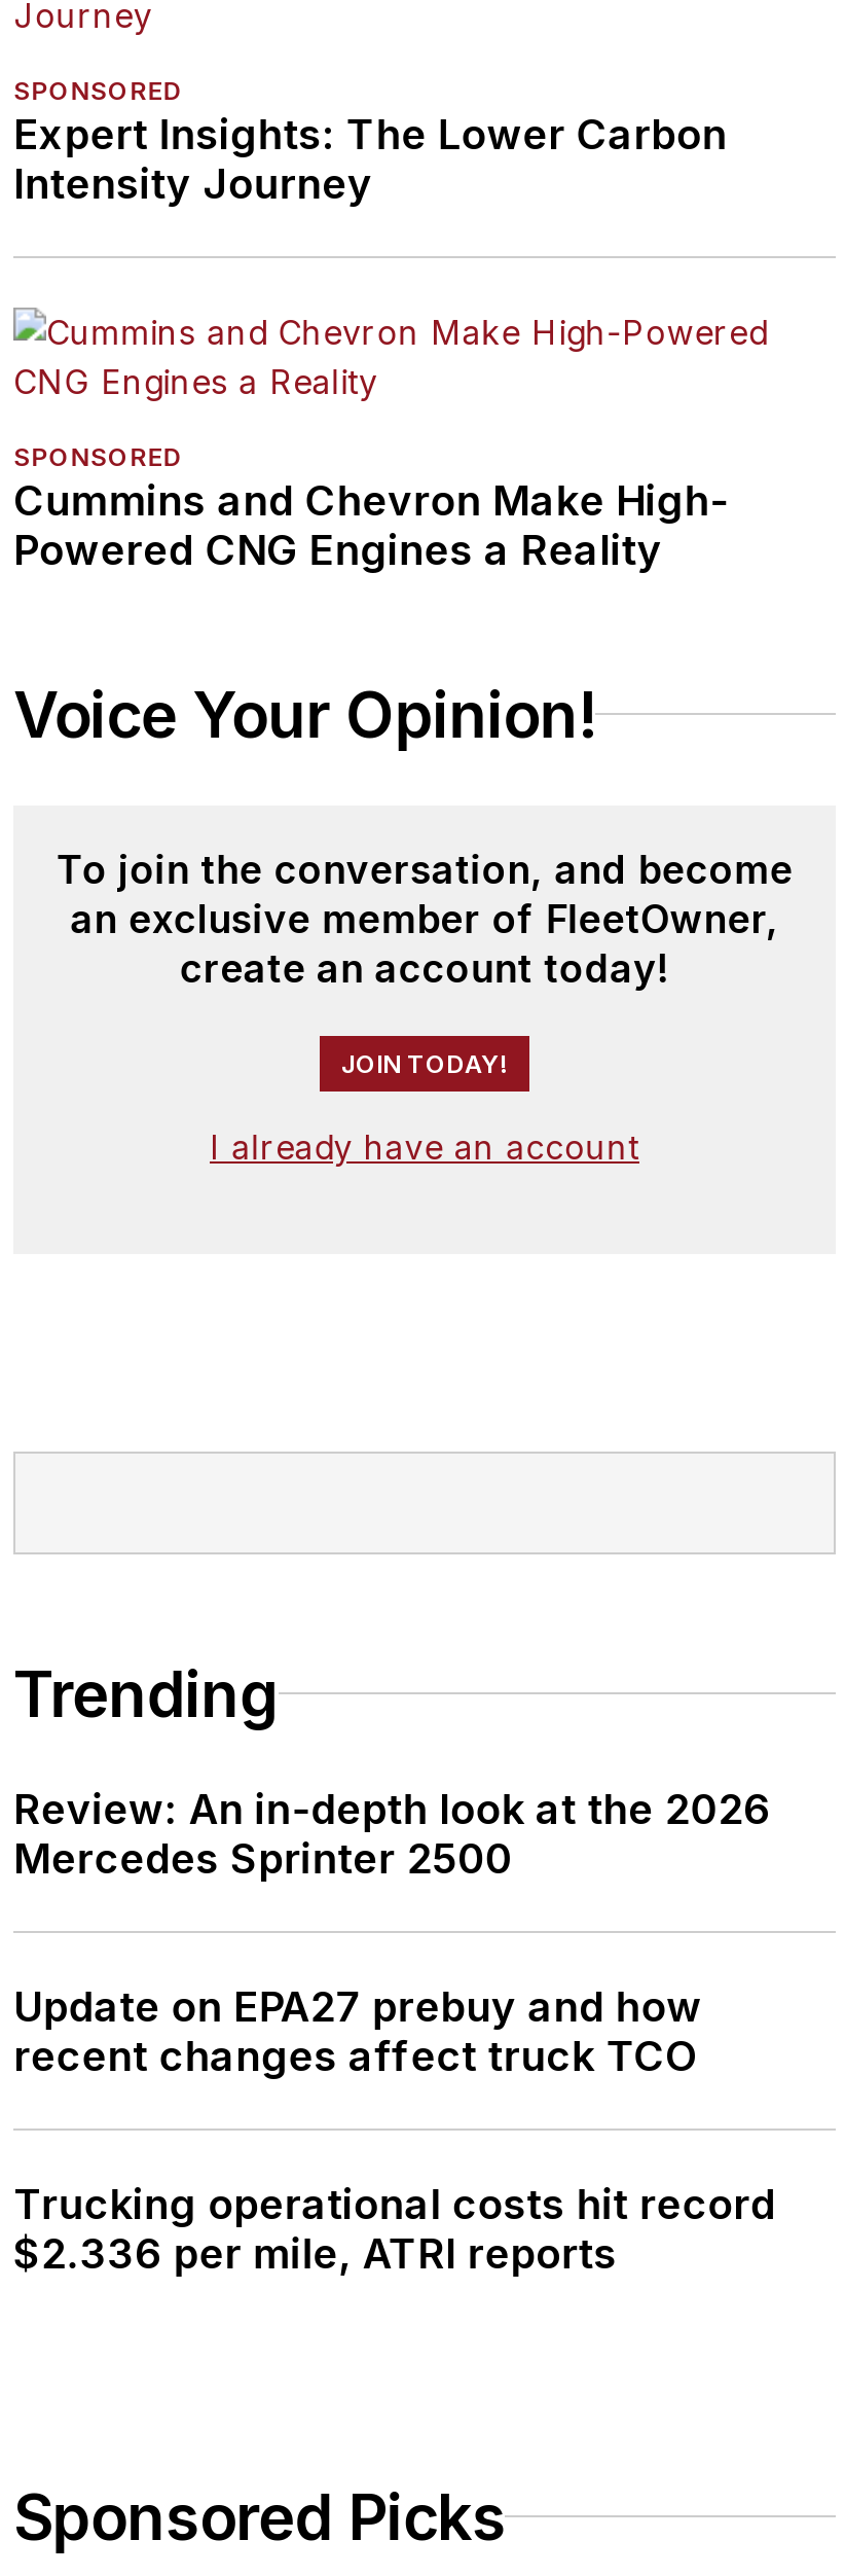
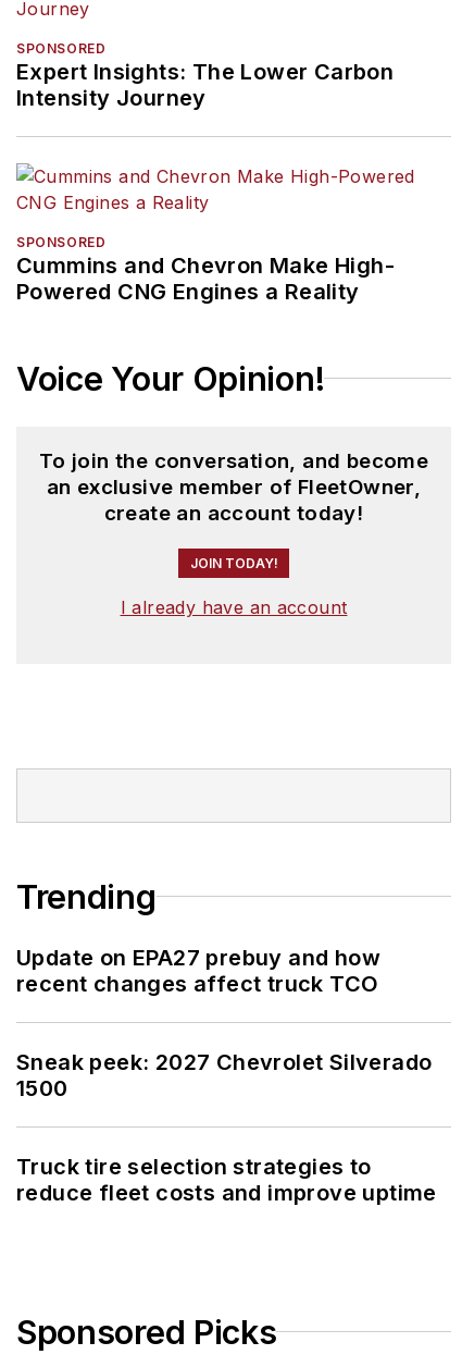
- Review: An in-depth look at the 2026
- Mercedes Sprinter 2500

moved up: Update on EPA27 prebuy and how | recent changes affect truck TCO

- Trucking operational costs hit record
- $2.336 per mile, ATRI reports
+ Sneak peek: 2027 Chevrolet Silverado
+ 1500
+ Truck tire selection strategies to
+ reduce fleet costs and improve uptime
